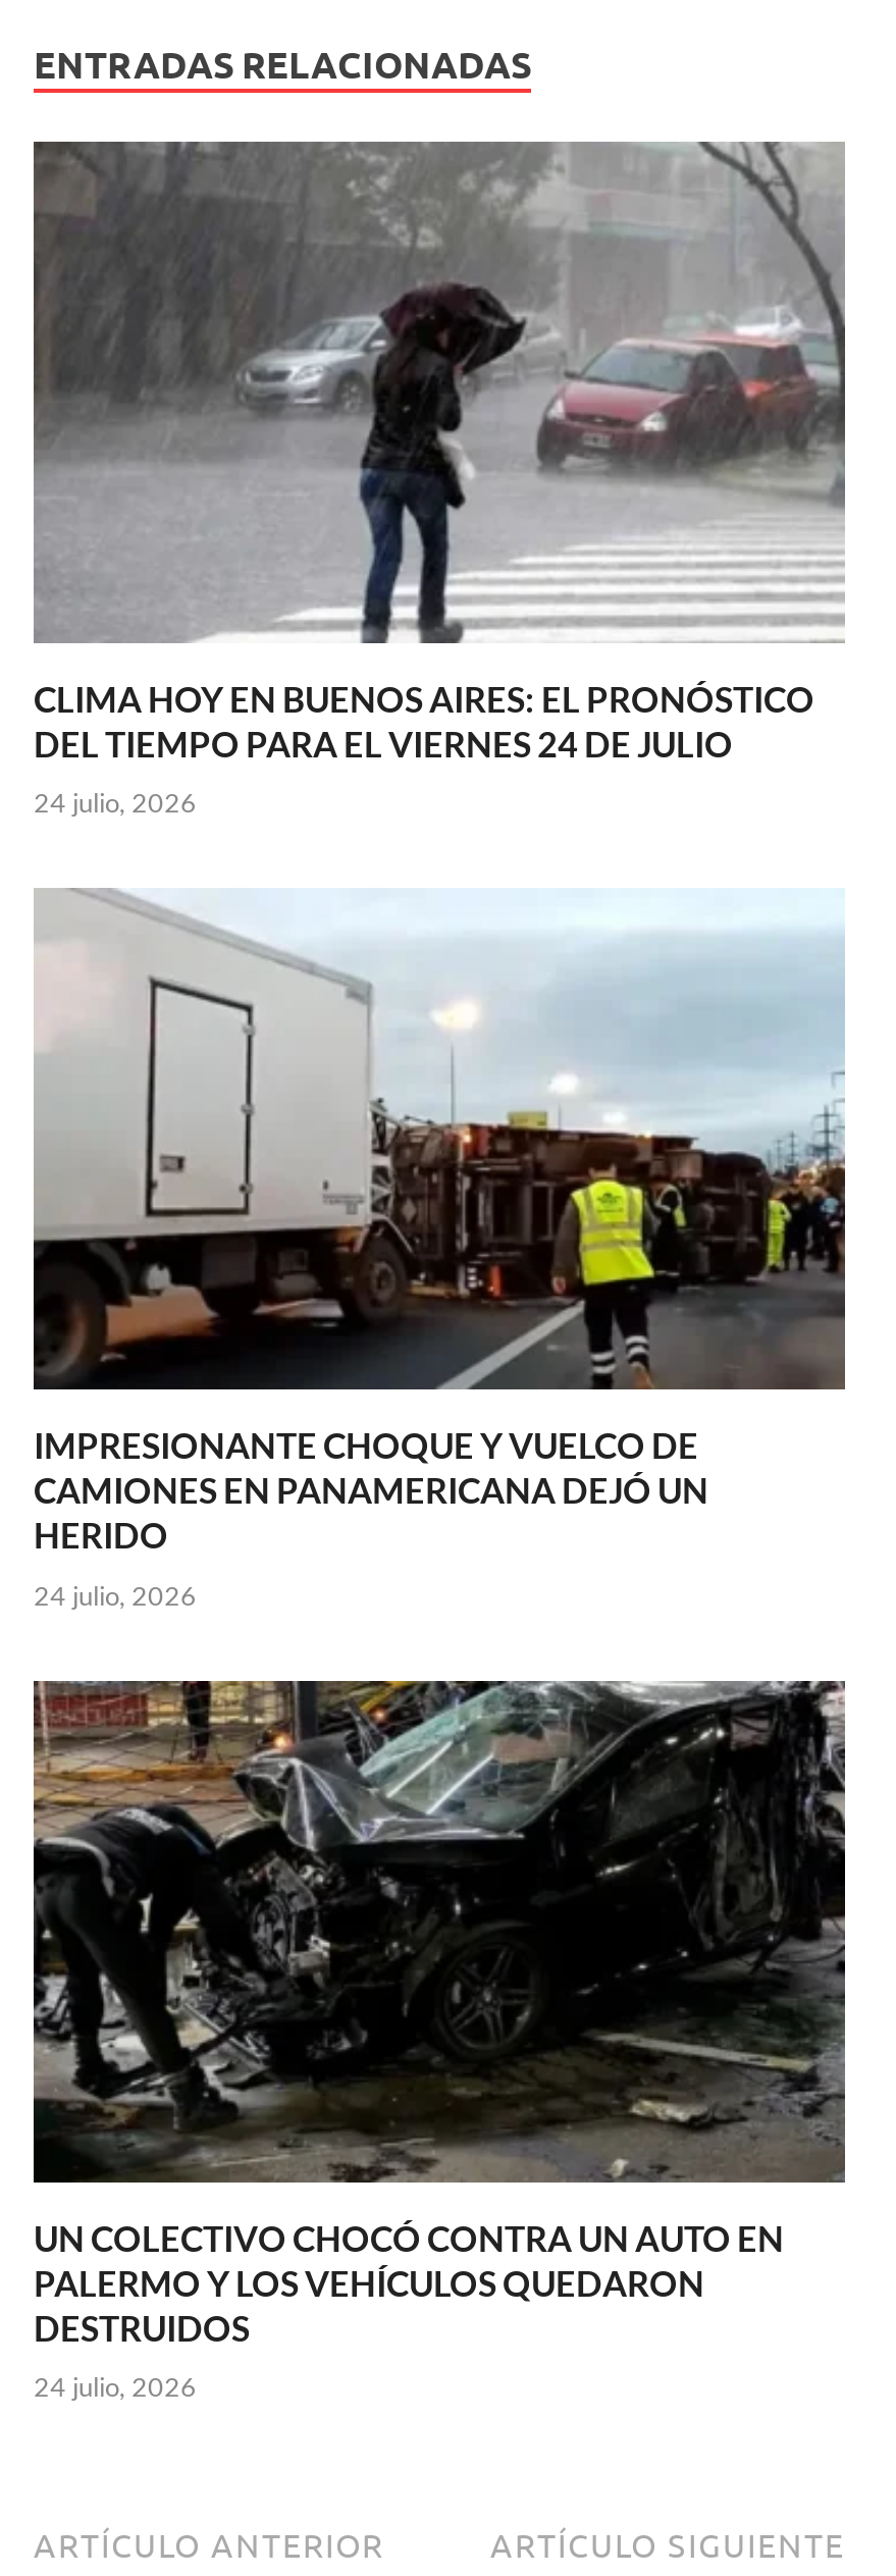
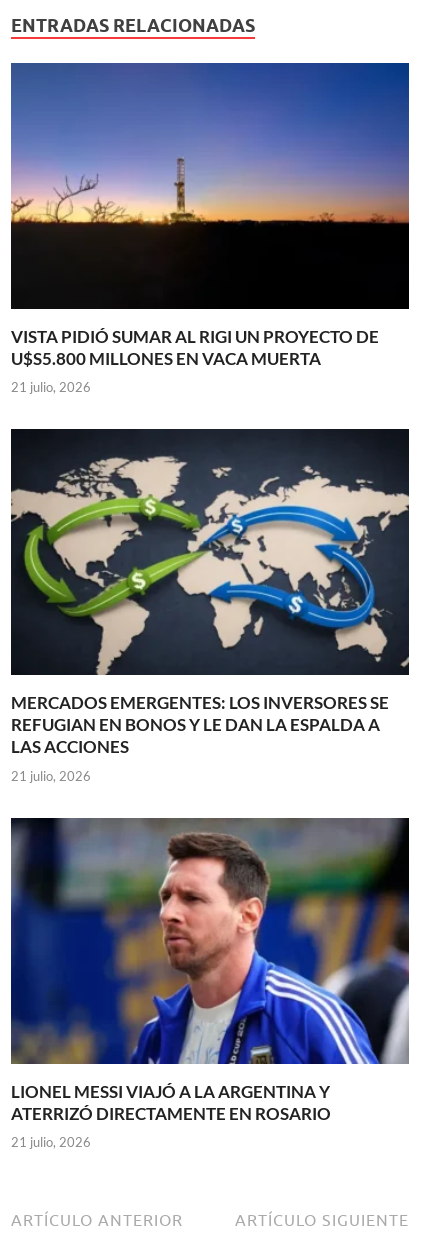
- [image]
- CLIMA HOY EN BUENOS AIRES: EL PRONÓSTICO
- DEL TIEMPO PARA EL VIERNES 24 DE JULIO
+ [image]
+ VISTA PIDIÓ SUMAR AL RIGI UN PROYECTO DE
+ U$S5.800 MILLONES EN VACA MUERTA

- 24 julio, 2026
+ 21 julio, 2026

- [image]
- IMPRESIONANTE CHOQUE Y VUELCO DE
- CAMIONES EN PANAMERICANA DEJÓ UN
- HERIDO
+ [image]
+ MERCADOS EMERGENTES: LOS INVERSORES SE
+ REFUGIAN EN BONOS Y LE DAN LA ESPALDA A
+ LAS ACCIONES

- 24 julio, 2026
+ 21 julio, 2026

- [image]
- UN COLECTIVO CHOCÓ CONTRA UN AUTO EN
- PALERMO Y LOS VEHÍCULOS QUEDARON
- DESTRUIDOS
+ [image]
+ LIONEL MESSI VIAJÓ A LA ARGENTINA Y
+ ATERRIZÓ DIRECTAMENTE EN ROSARIO

- 24 julio, 2026
+ 21 julio, 2026
